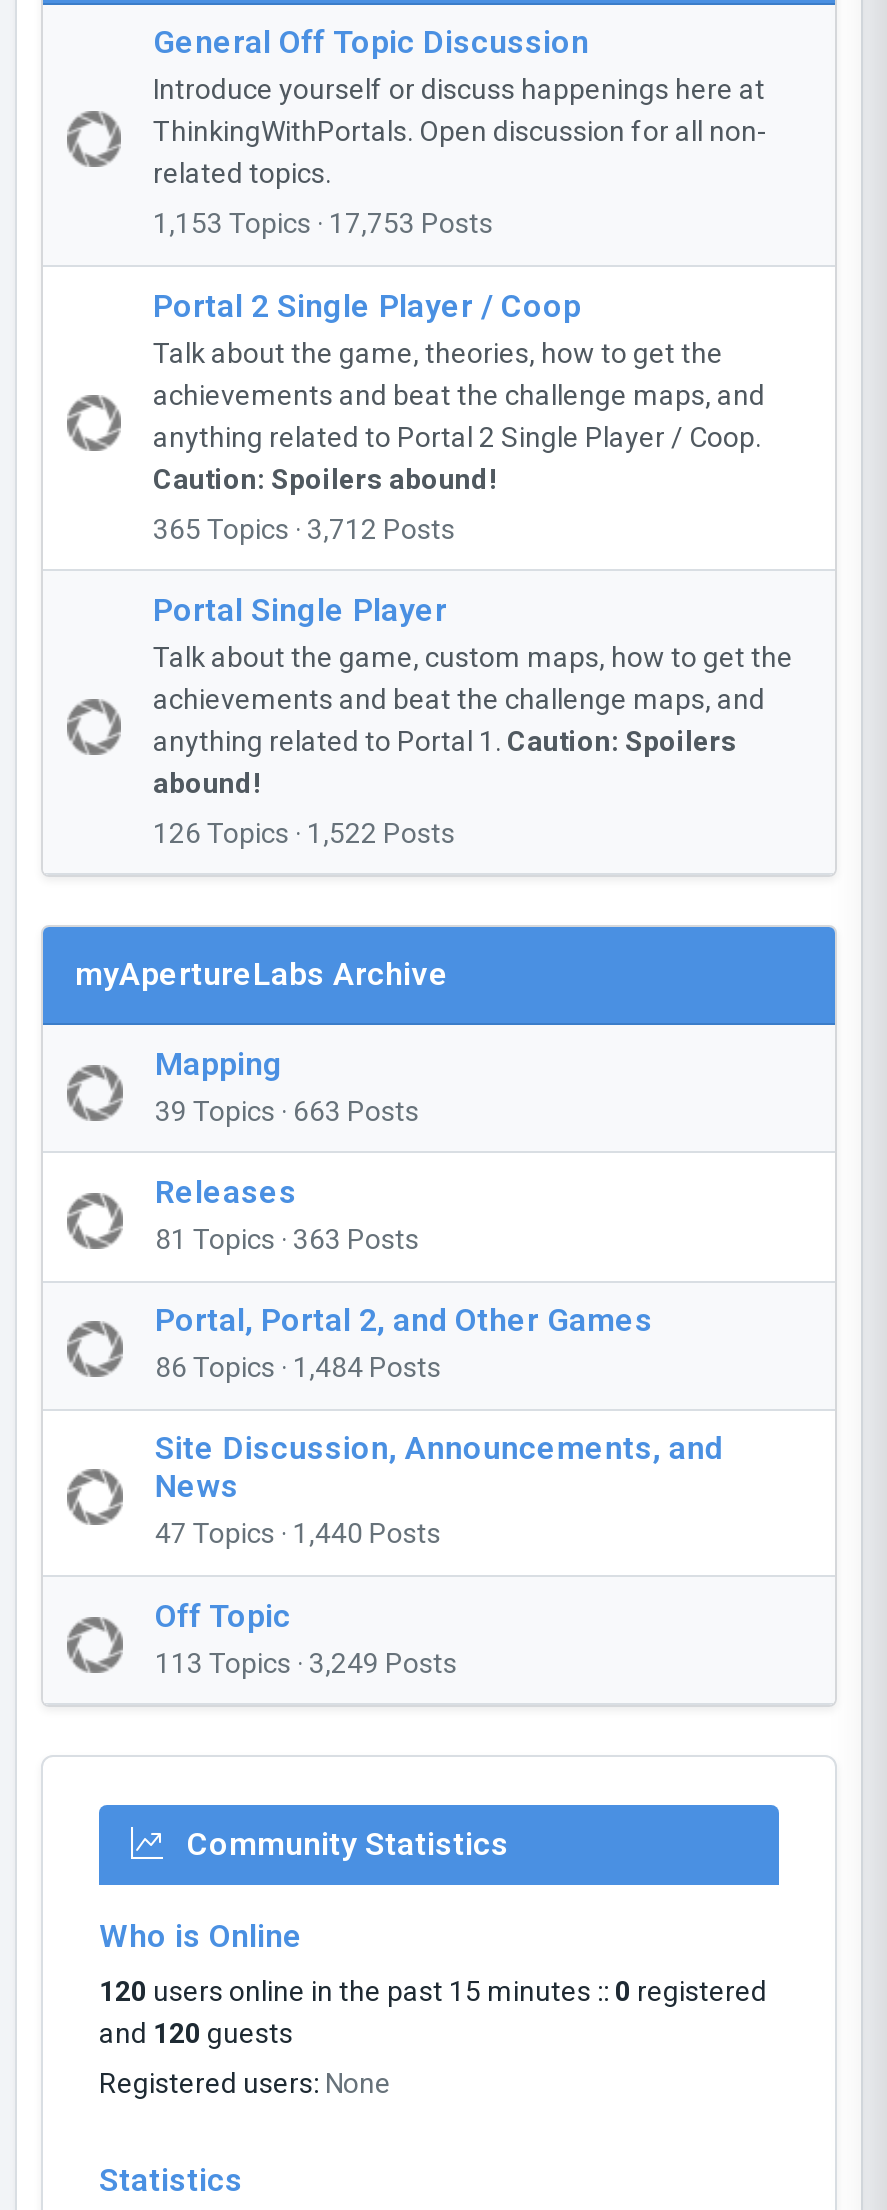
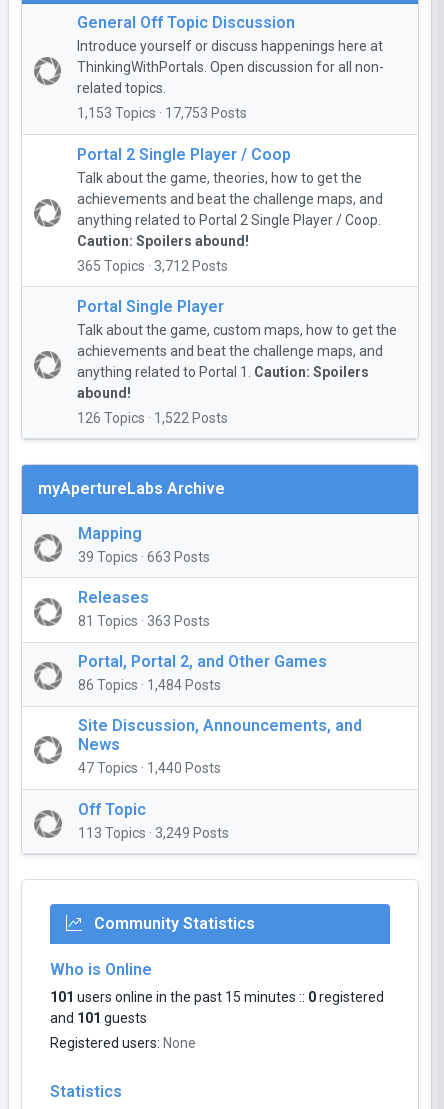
- 120 users online in the past 15 minutes :: 0 registered
+ 101 users online in the past 15 minutes :: 0 registered

- and 120 guests
+ and 101 guests
